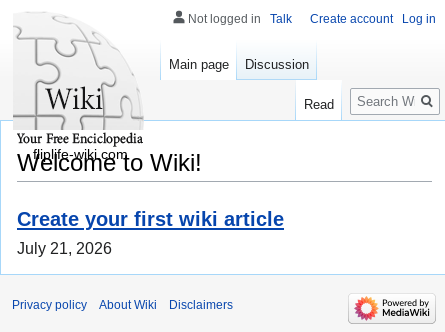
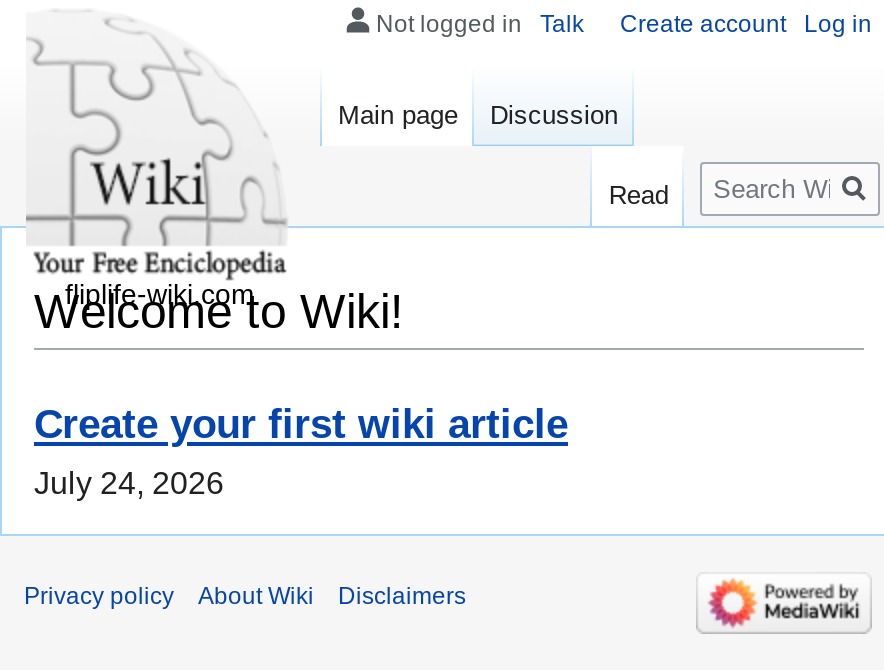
- July 21, 2026
+ July 24, 2026
